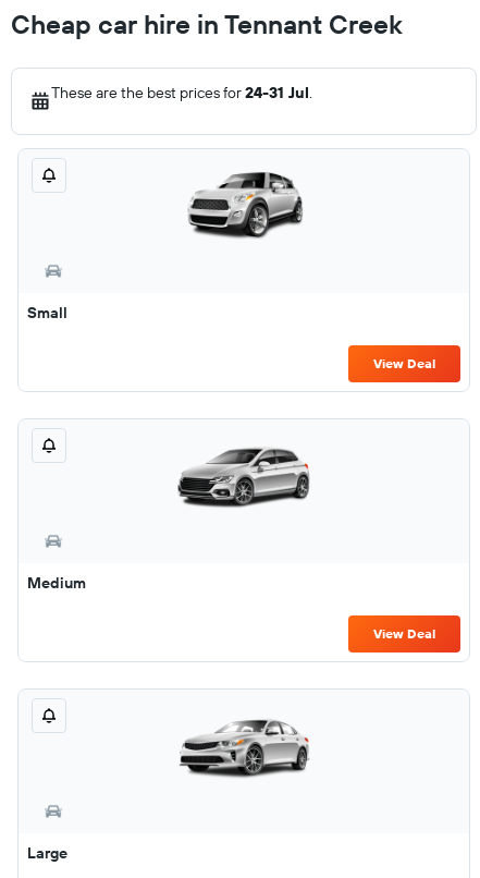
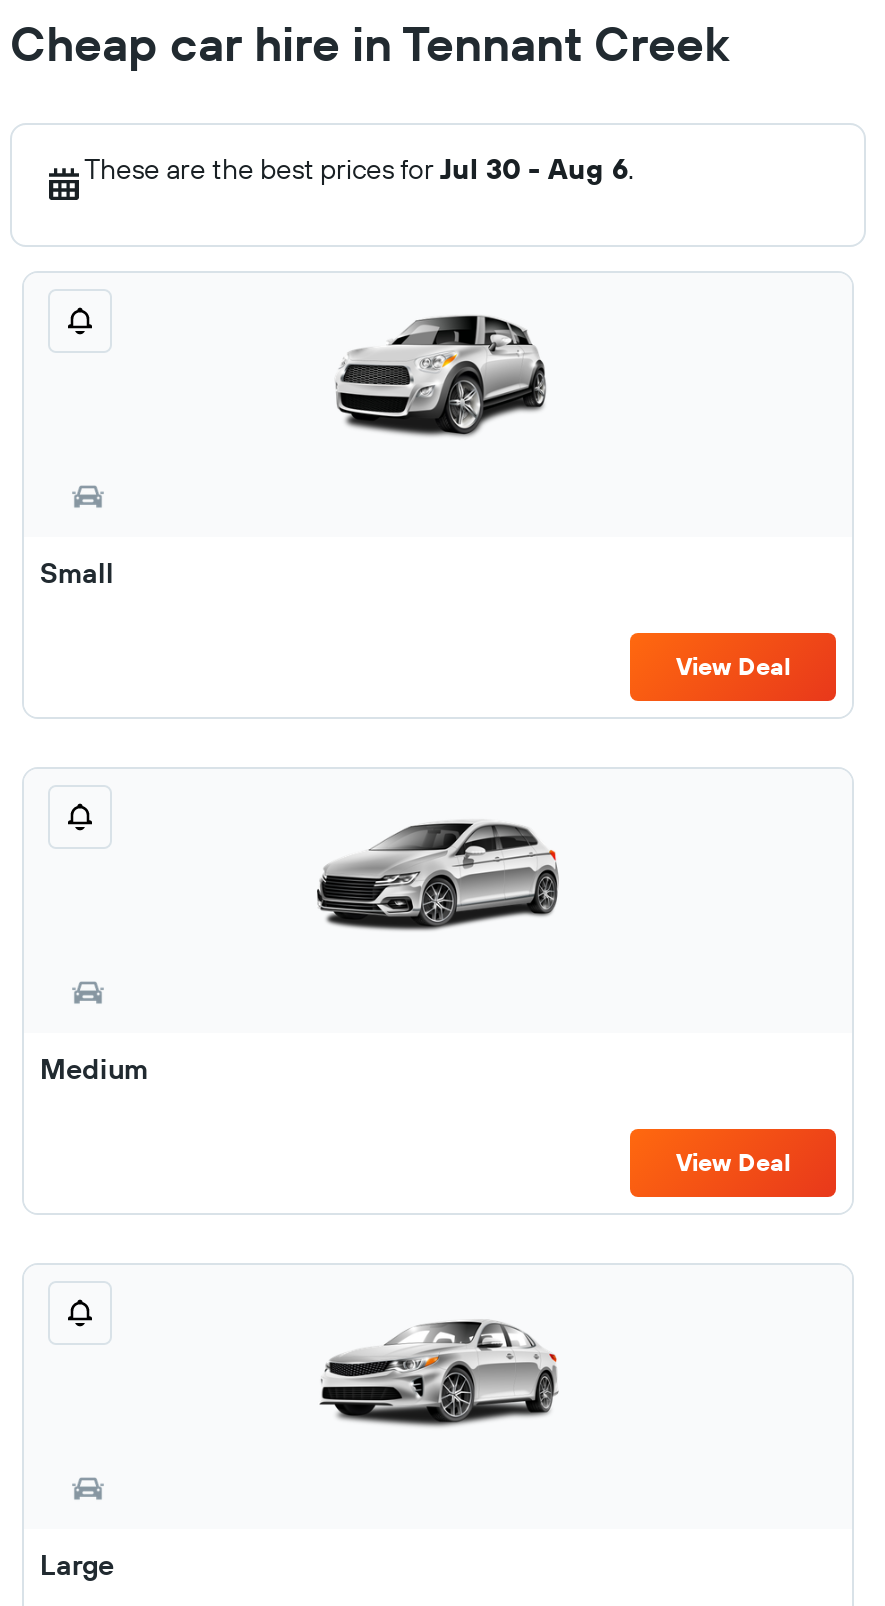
- These are the best prices for 24-31 Jul.
+ These are the best prices for Jul 30 - Aug 6.
